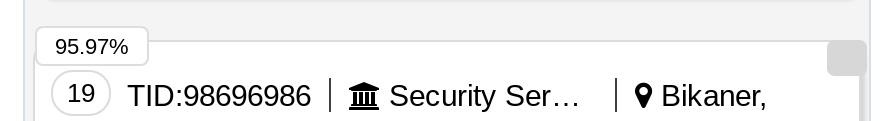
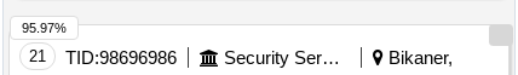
- 19 TID:98696986
+ 21 TID:98696986
